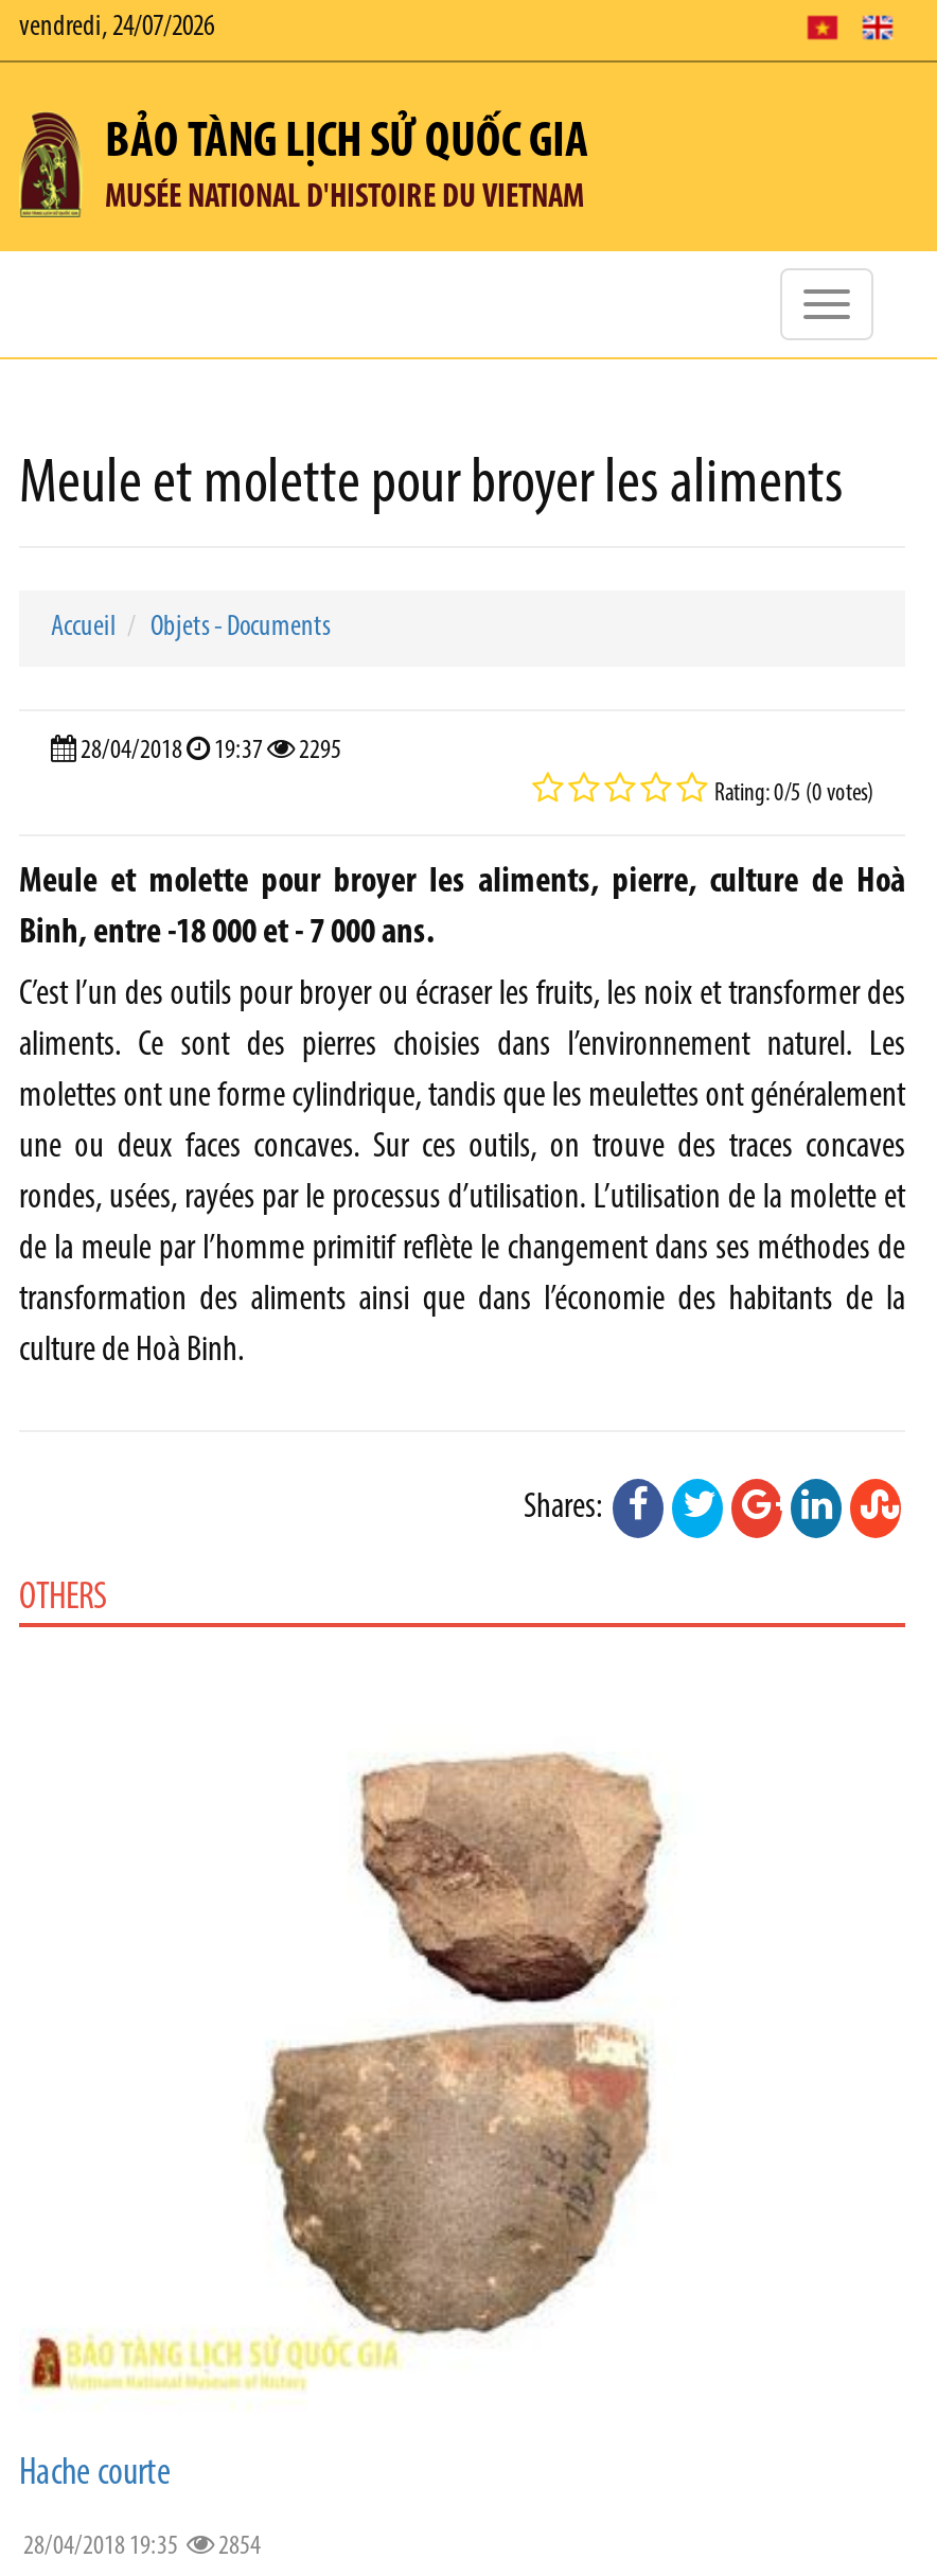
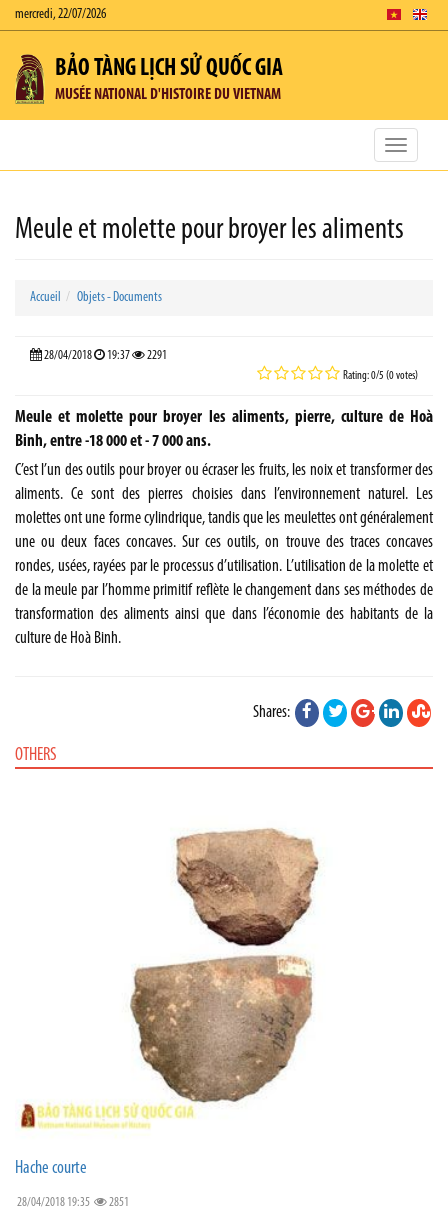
- vendredi, 24/07/2026
+ mercredi, 22/07/2026

- 28/04/2018 19:37 2295
+ 28/04/2018 19:37 2291

- 28/04/2018 19:35 2854
+ 28/04/2018 19:35 2851
